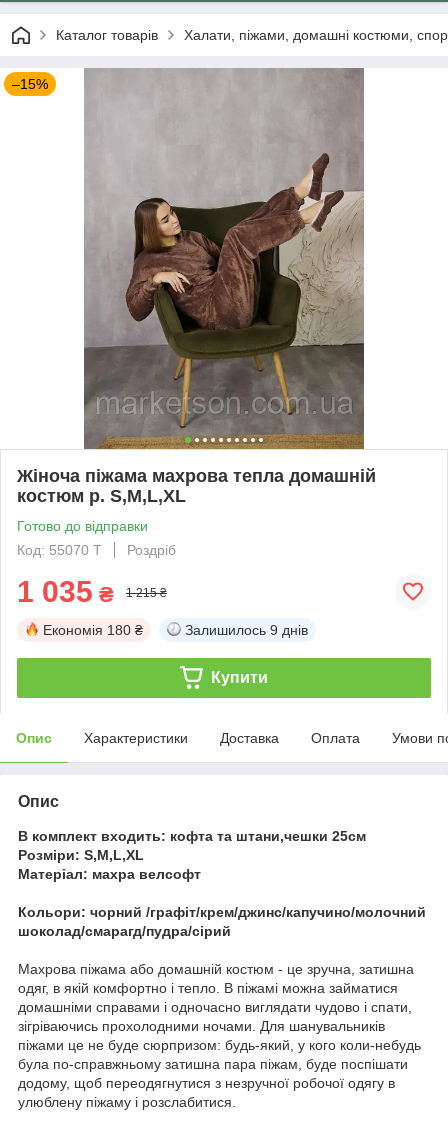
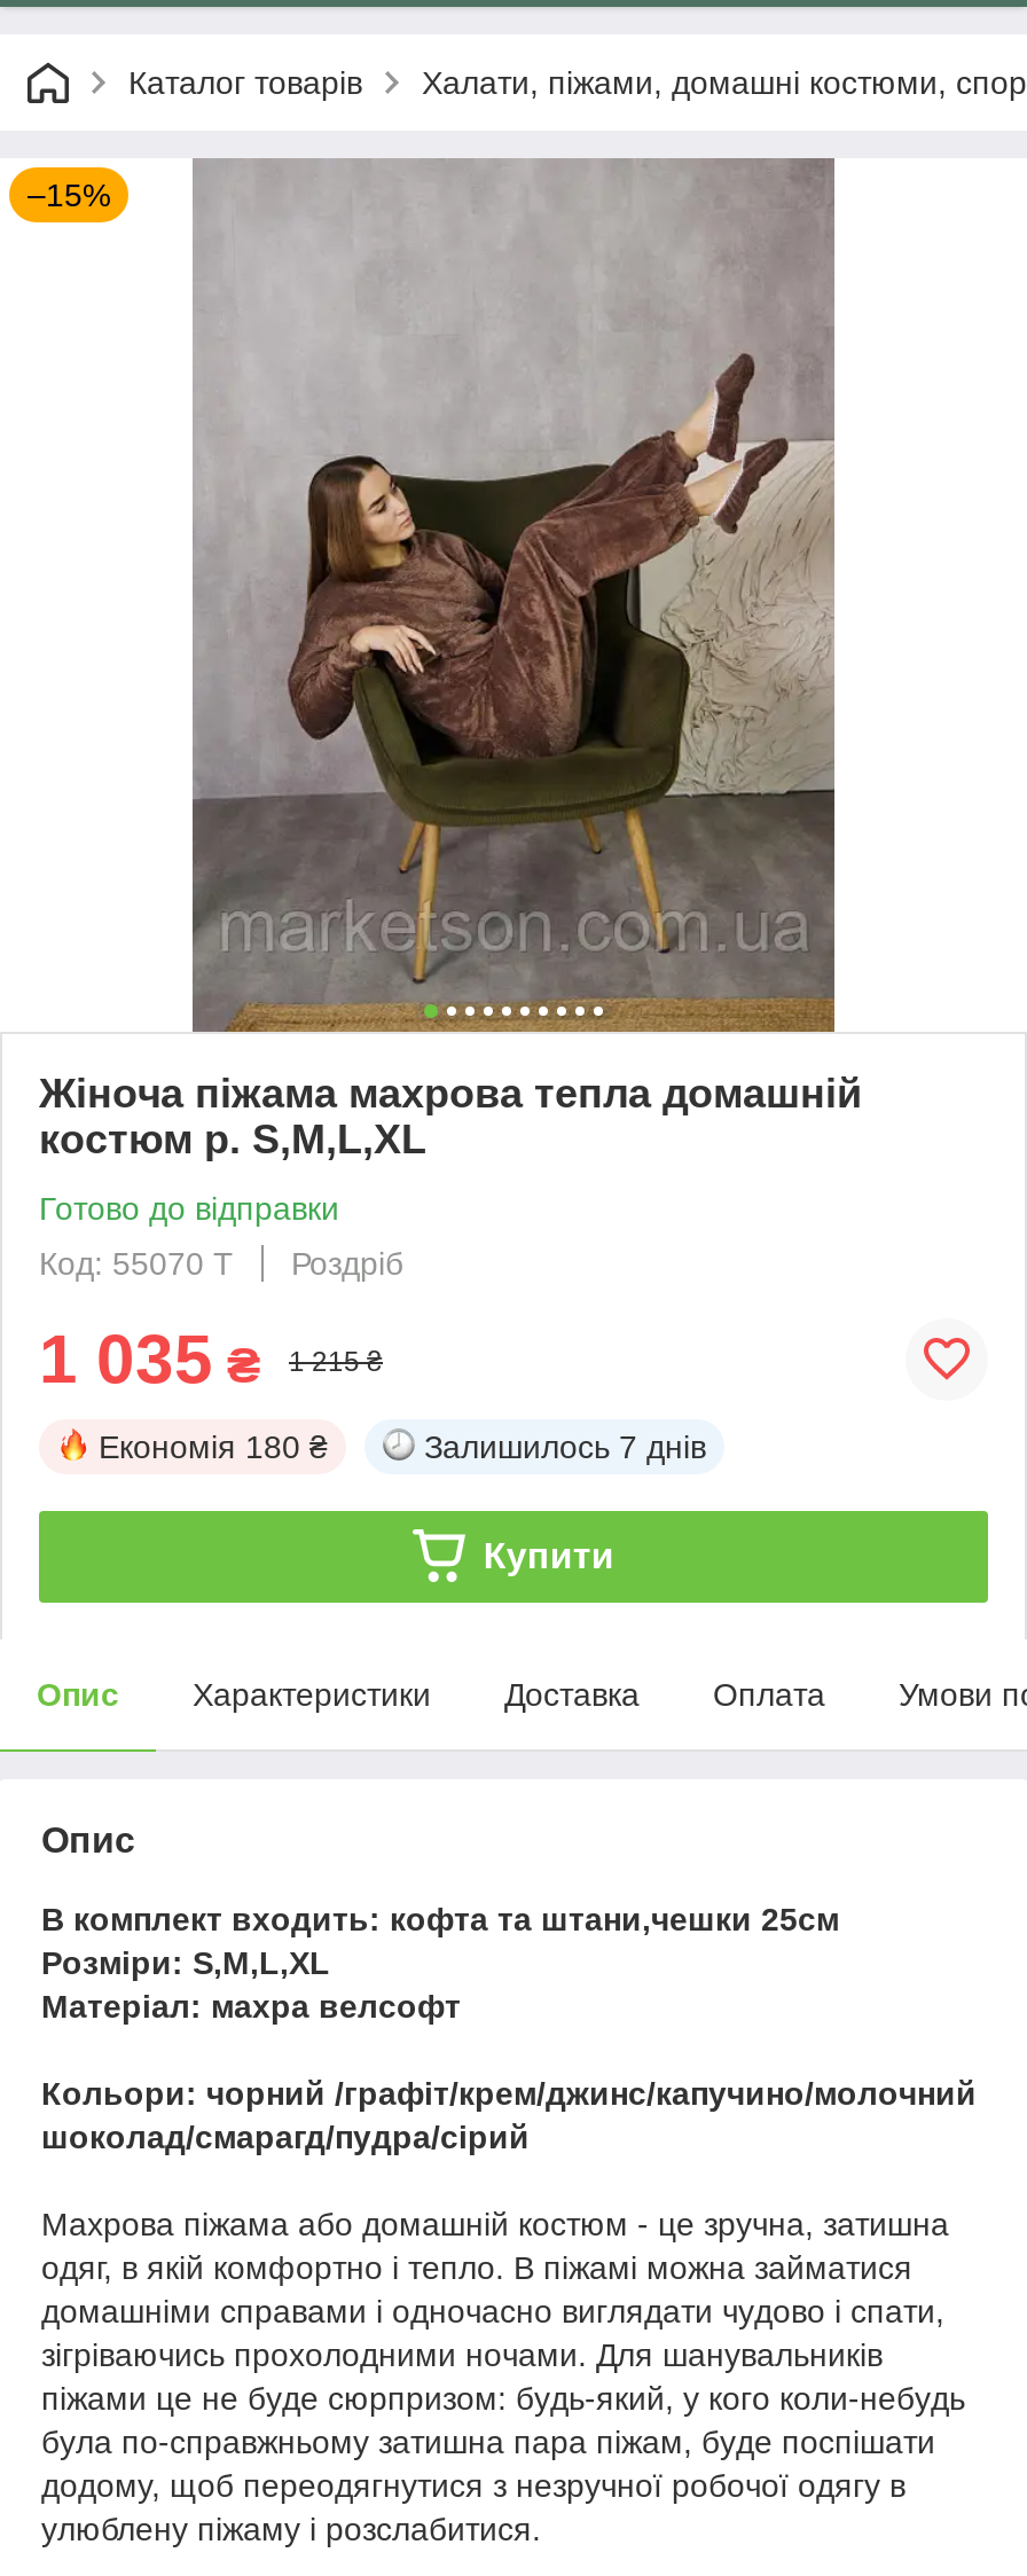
- Залишилось 9 днів
+ Залишилось 7 днів
